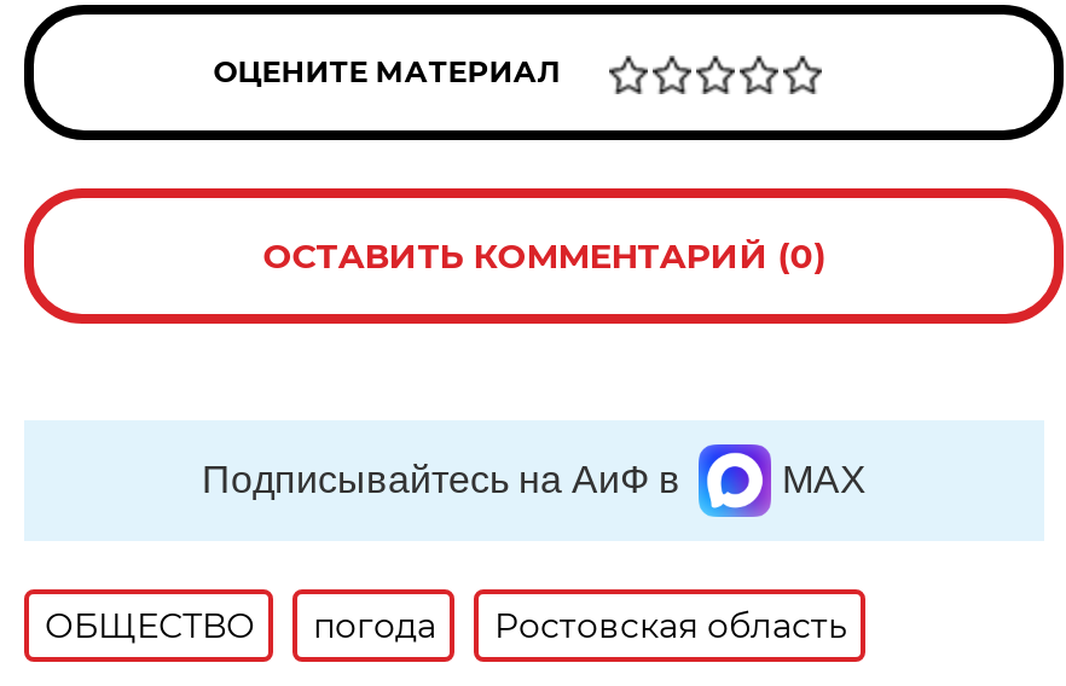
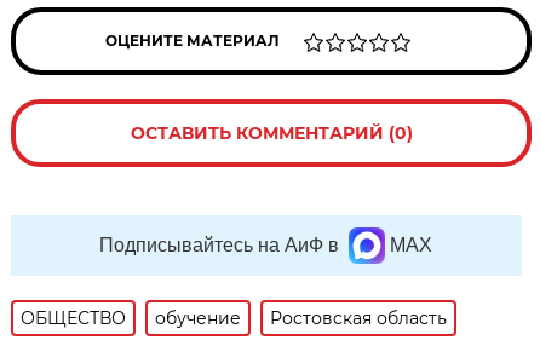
- погода
+ обучение
